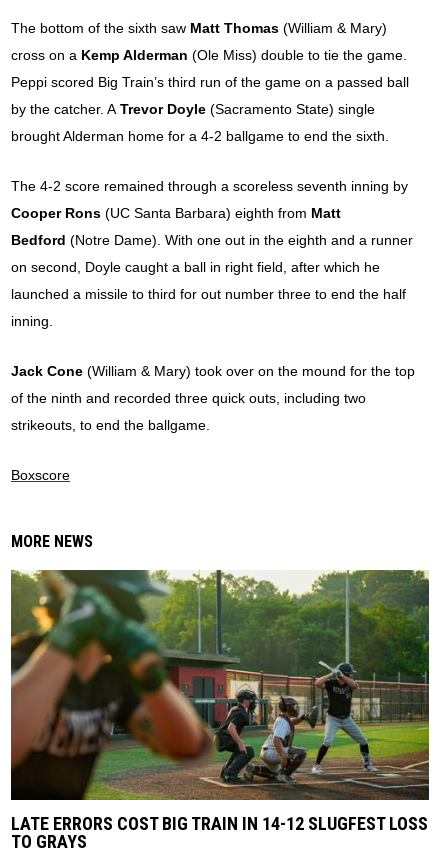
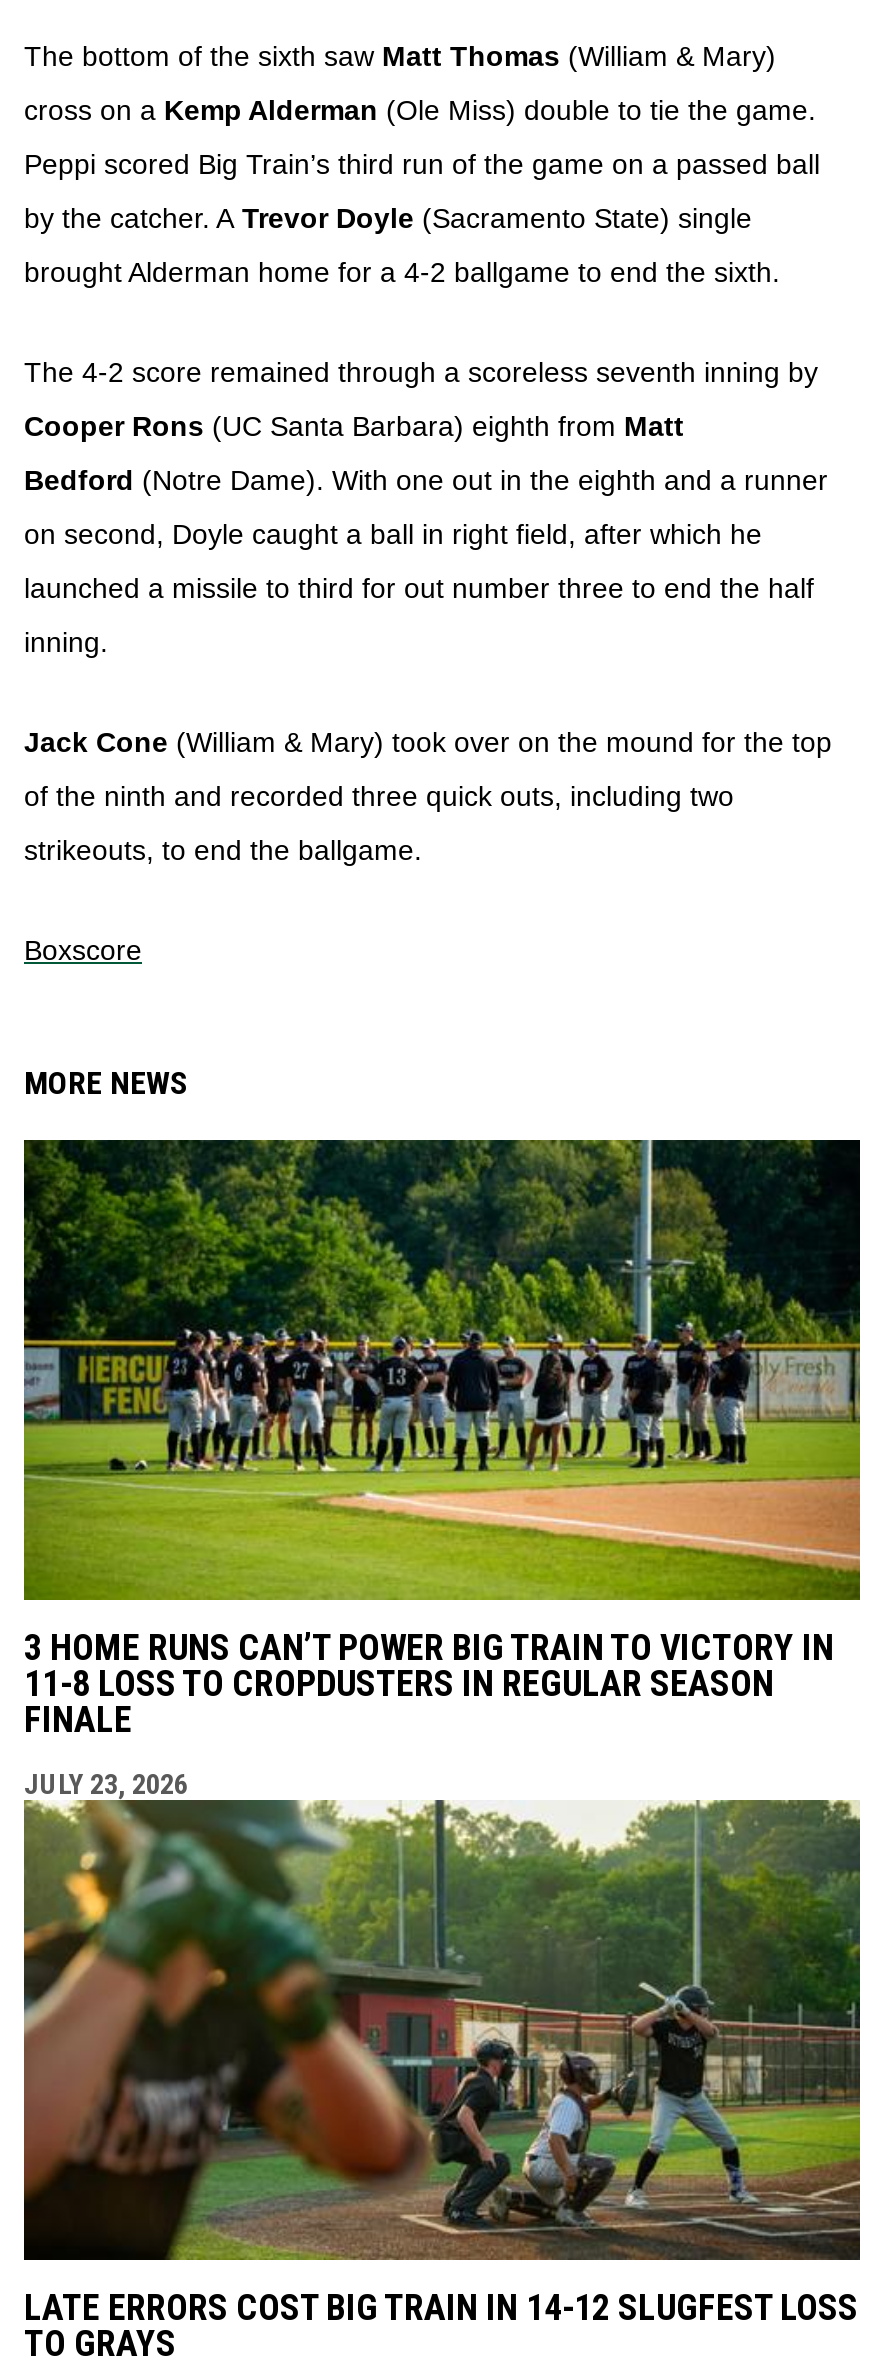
+ [image]
+ 3 HOME RUNS CAN’T POWER BIG TRAIN TO VICTORY IN
+ 11-8 LOSS TO CROPDUSTERS IN REGULAR SEASON
+ FINALE
+ JULY 23, 2026
